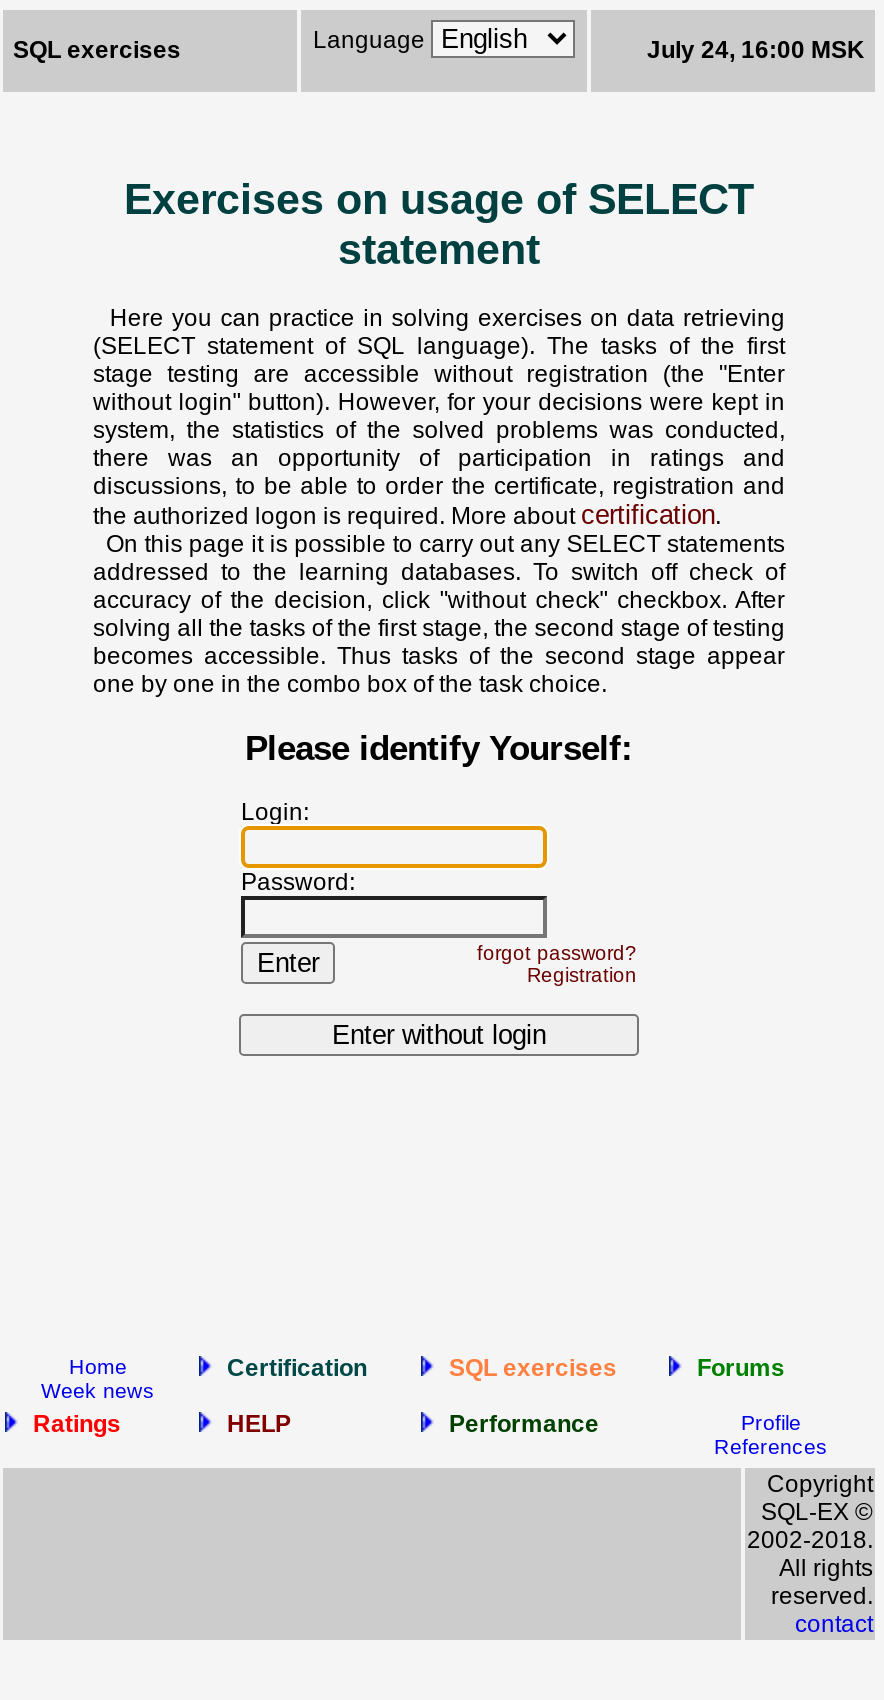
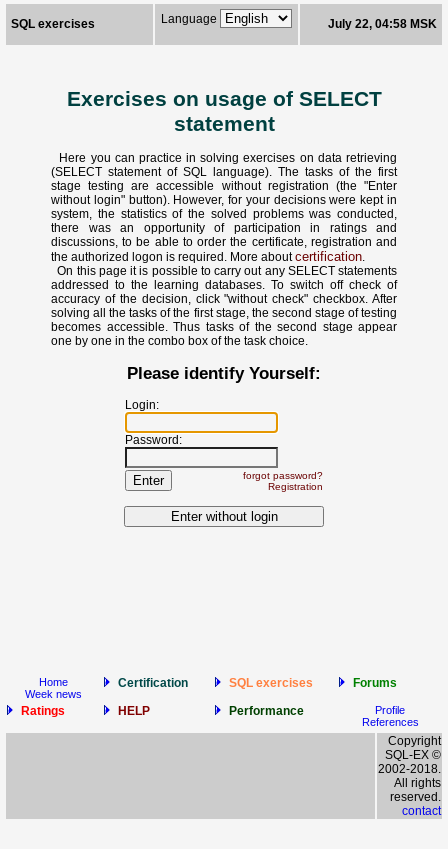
- July 24, 16:00 MSK
+ July 22, 04:58 MSK
